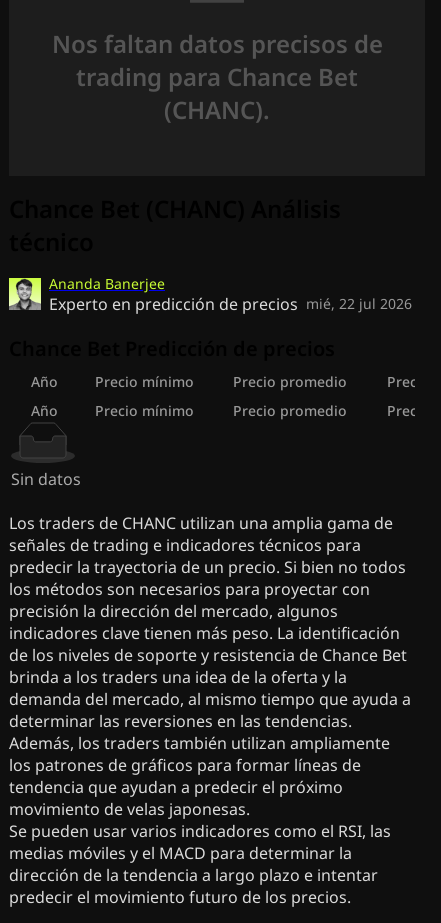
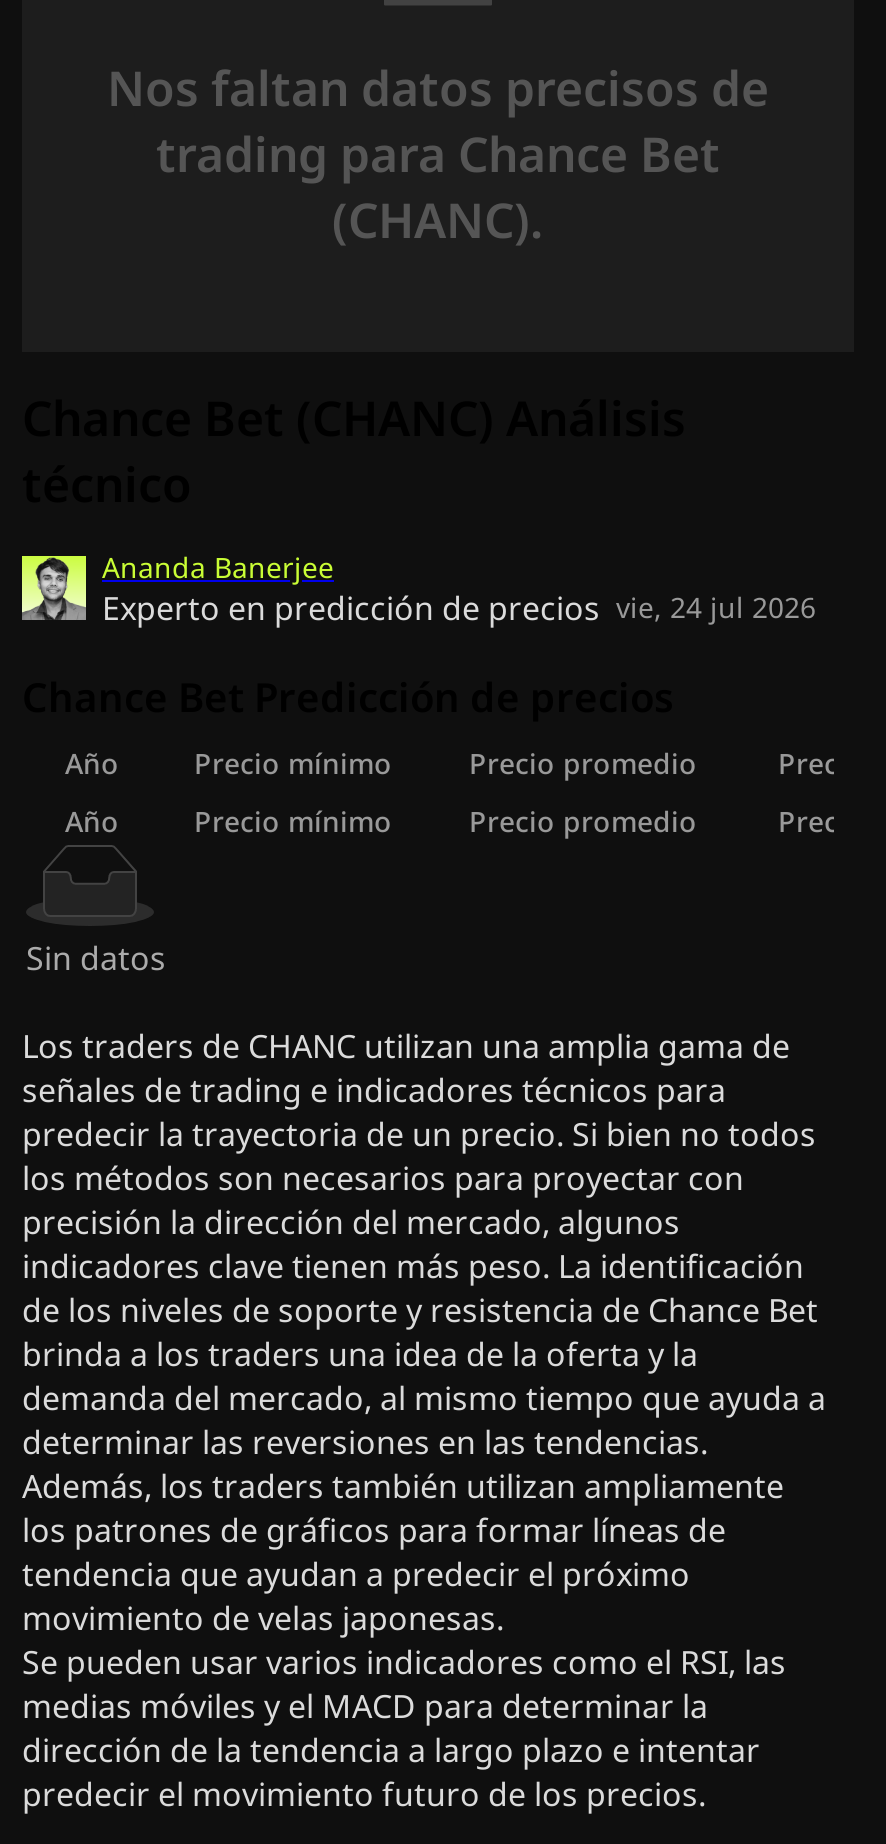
- Experto en predicción de precios mié, 22 jul 2026
+ Experto en predicción de precios vie, 24 jul 2026
